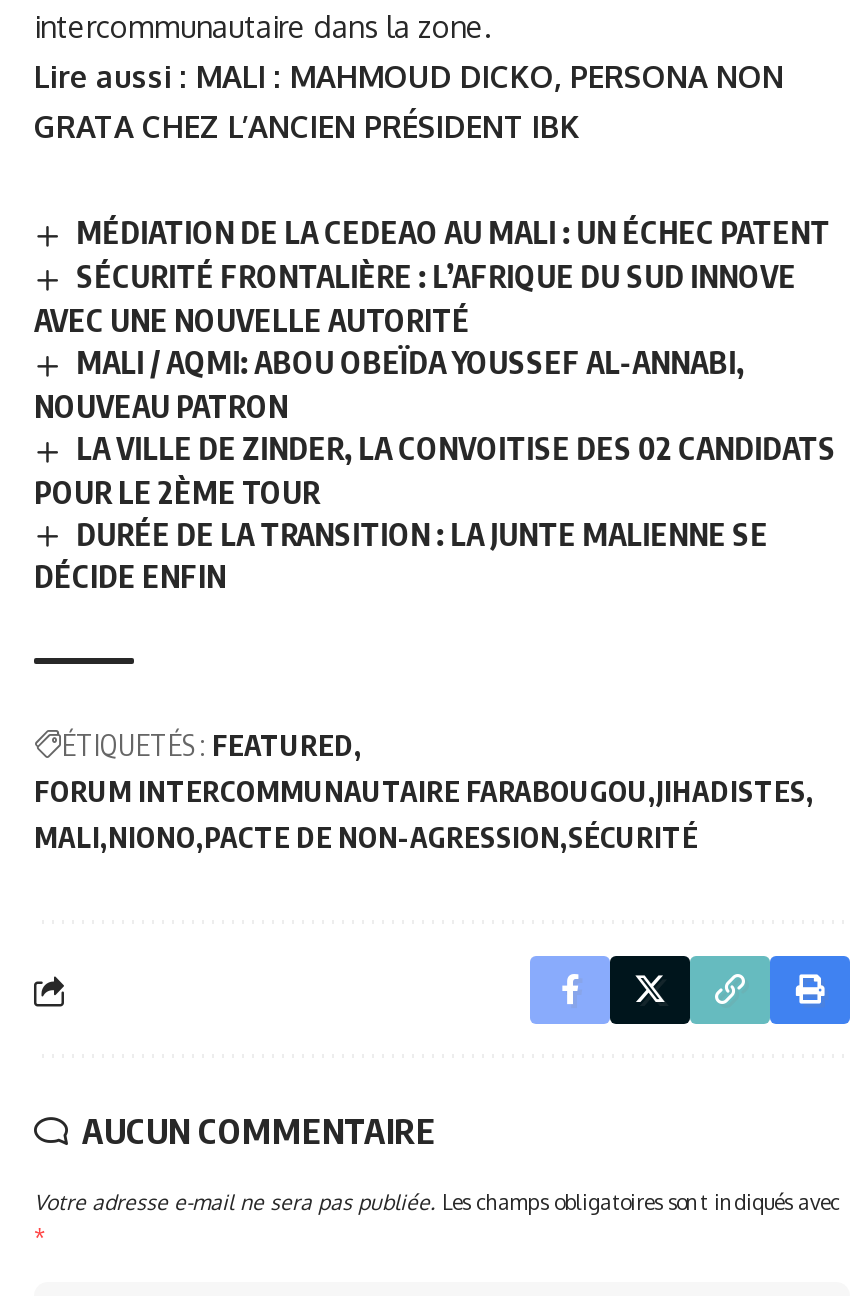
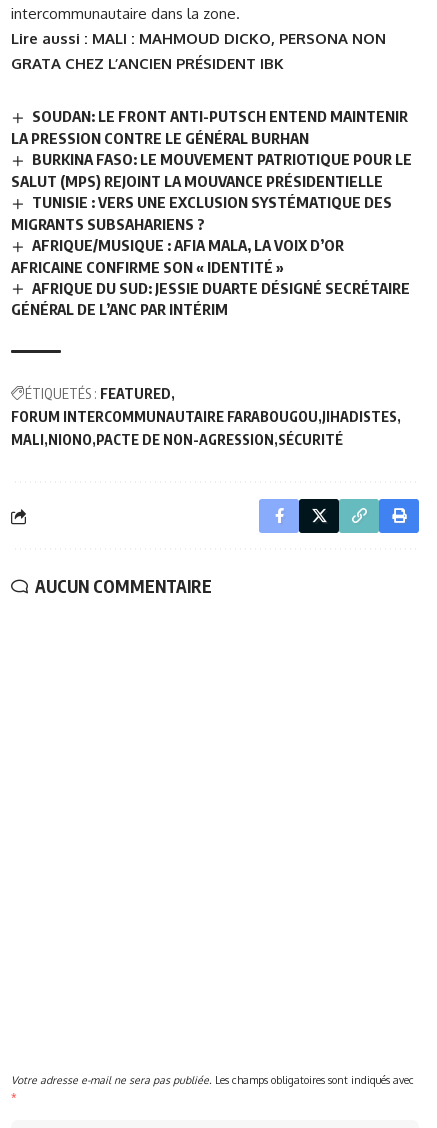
- MÉDIATION DE LA CEDEAO AU MALI : UN ÉCHEC PATENT
- SÉCURITÉ FRONTALIÈRE : L’AFRIQUE DU SUD INNOVE
- AVEC UNE NOUVELLE AUTORITÉ
- MALI / AQMI: ABOU OBEÏDA YOUSSEF AL-ANNABI,
- NOUVEAU PATRON
- LA VILLE DE ZINDER, LA CONVOITISE DES 02 CANDIDATS
- POUR LE 2ÈME TOUR
- DURÉE DE LA TRANSITION : LA JUNTE MALIENNE SE
- DÉCIDE ENFIN
+ SOUDAN: LE FRONT ANTI-PUTSCH ENTEND MAINTENIR
+ LA PRESSION CONTRE LE GÉNÉRAL BURHAN
+ BURKINA FASO: LE MOUVEMENT PATRIOTIQUE POUR LE
+ SALUT (MPS) REJOINT LA MOUVANCE PRÉSIDENTIELLE
+ TUNISIE : VERS UNE EXCLUSION SYSTÉMATIQUE DES
+ MIGRANTS SUBSAHARIENS ?
+ AFRIQUE/MUSIQUE : AFIA MALA, LA VOIX D’OR
+ AFRICAINE CONFIRME SON « IDENTITÉ »
+ AFRIQUE DU SUD: JESSIE DUARTE DÉSIGNÉ SECRÉTAIRE
+ GÉNÉRAL DE L’ANC PAR INTÉRIM
